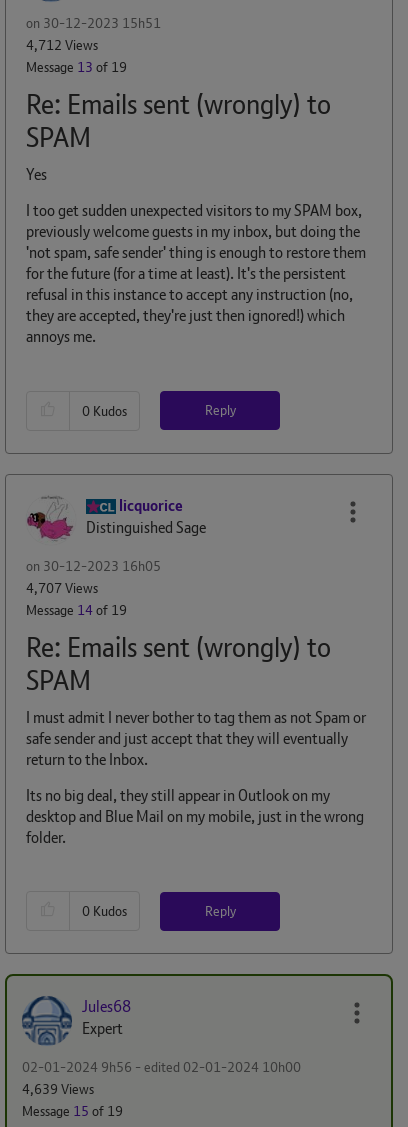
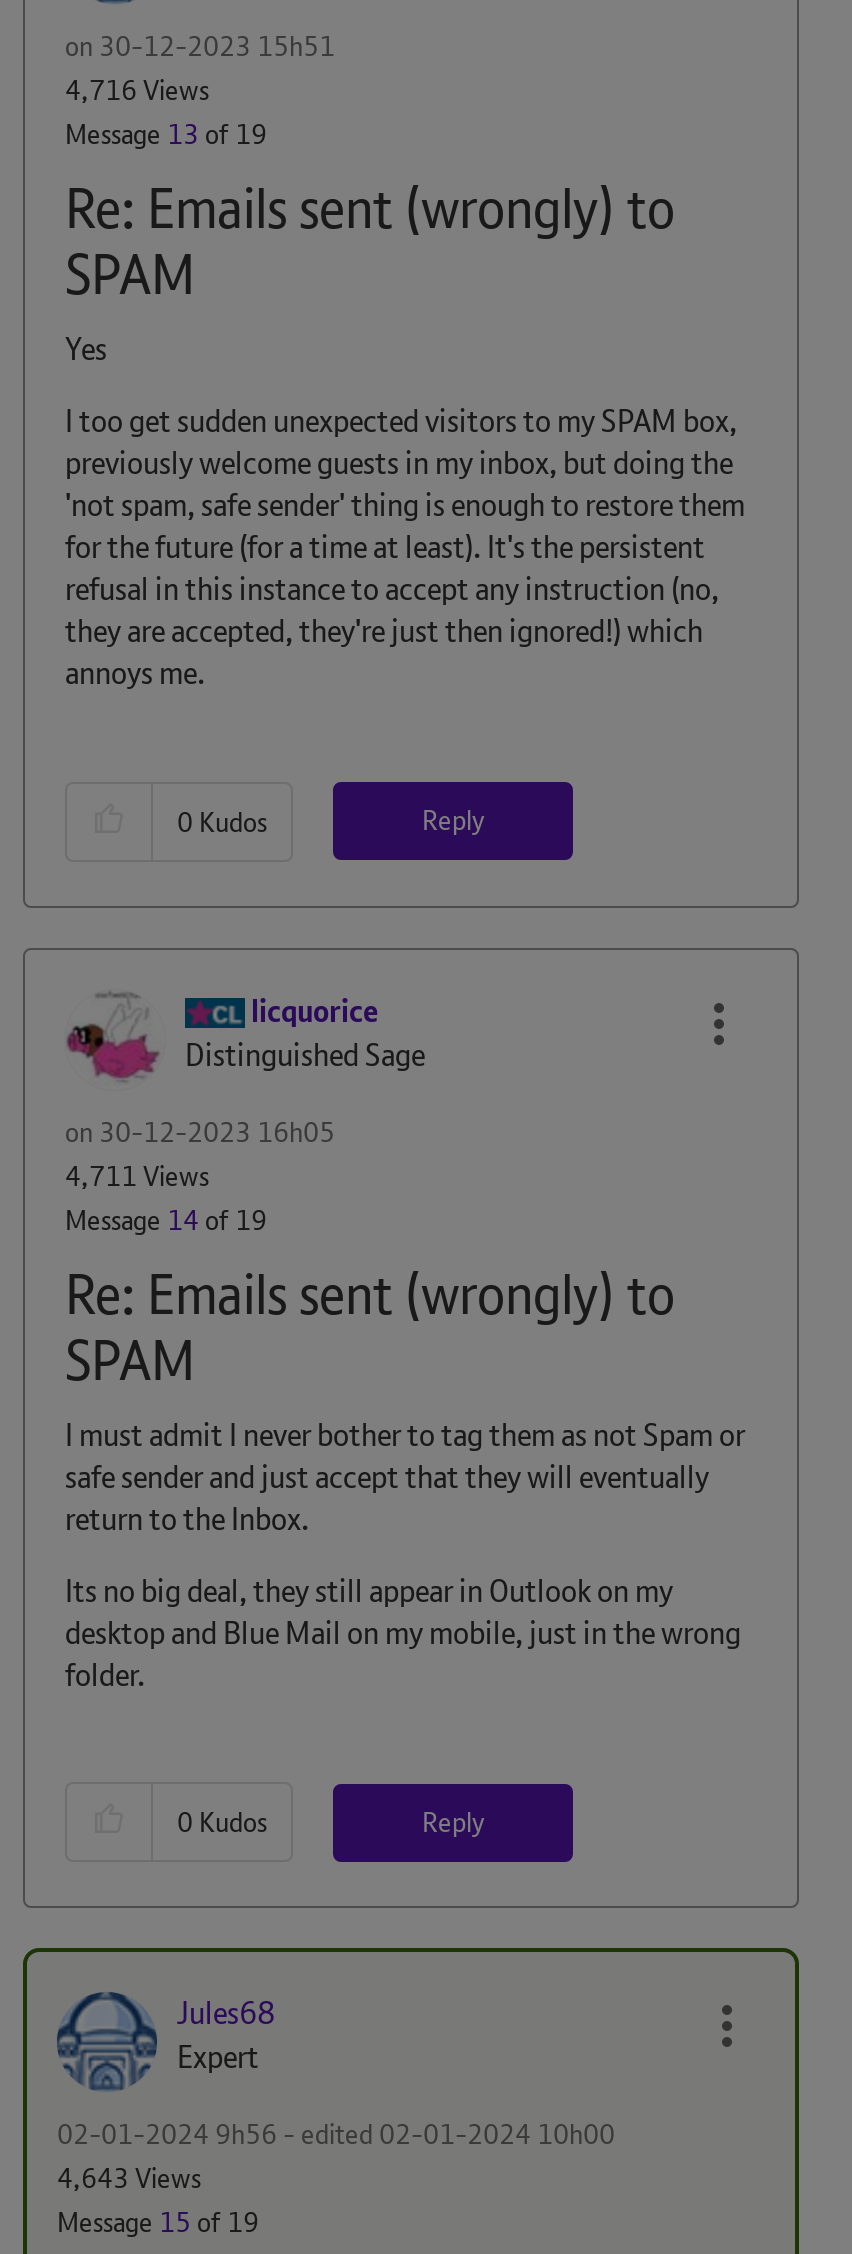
- 4,712 Views
+ 4,716 Views

- 4,707 Views
+ 4,711 Views

- 4,639 Views
+ 4,643 Views
